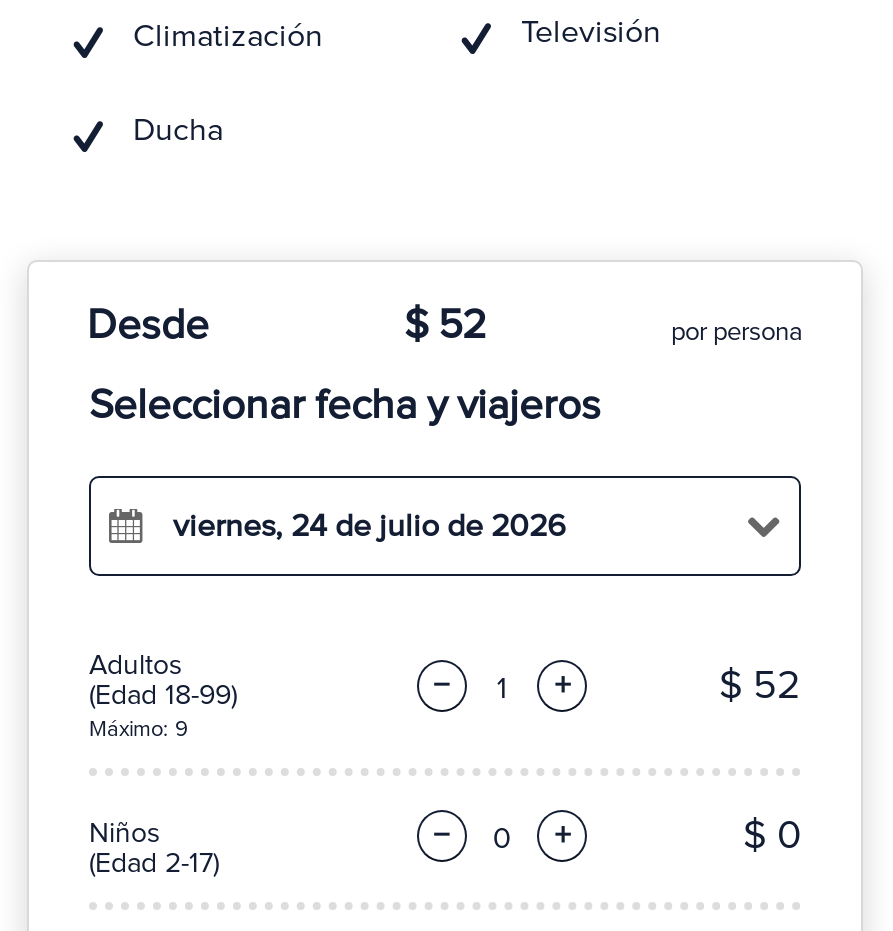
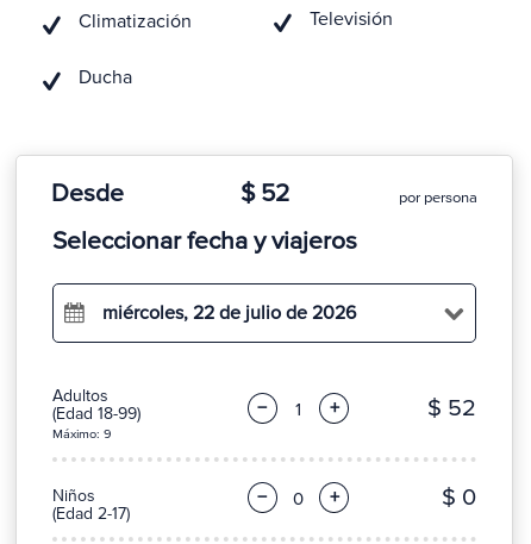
- viernes, 24 de julio de 2026
+ miércoles, 22 de julio de 2026
